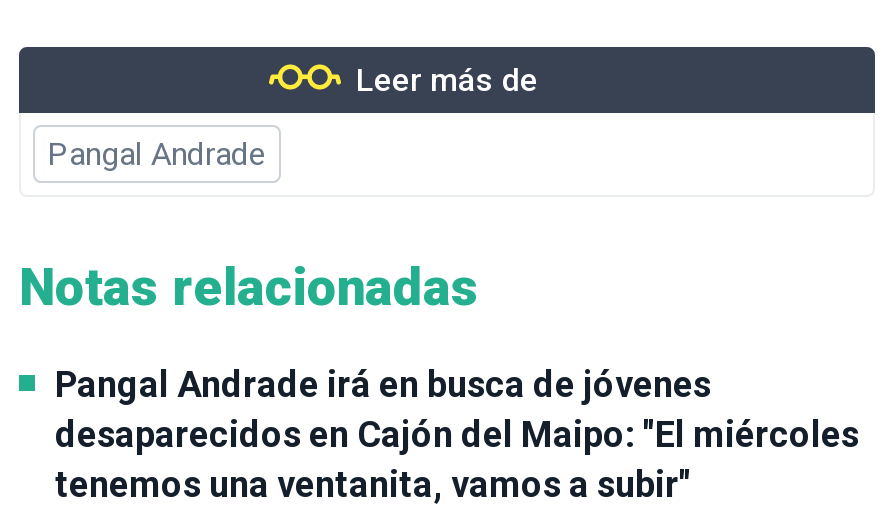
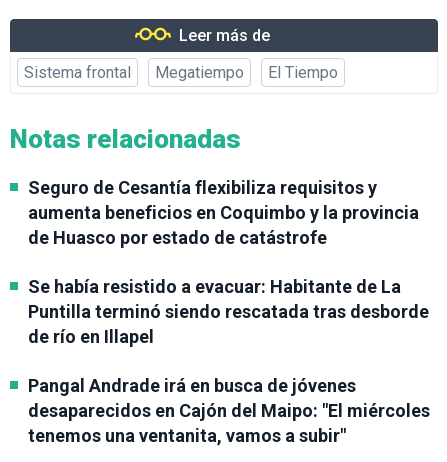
- Pangal Andrade
+ Sistema frontal
+ Megatiempo
+ El Tiempo

+ Seguro de Cesantía flexibiliza requisitos y
+ aumenta beneficios en Coquimbo y la provincia
+ de Huasco por estado de catástrofe
+ Se había resistido a evacuar: Habitante de La
+ Puntilla terminó siendo rescatada tras desborde
+ de río en Illapel
